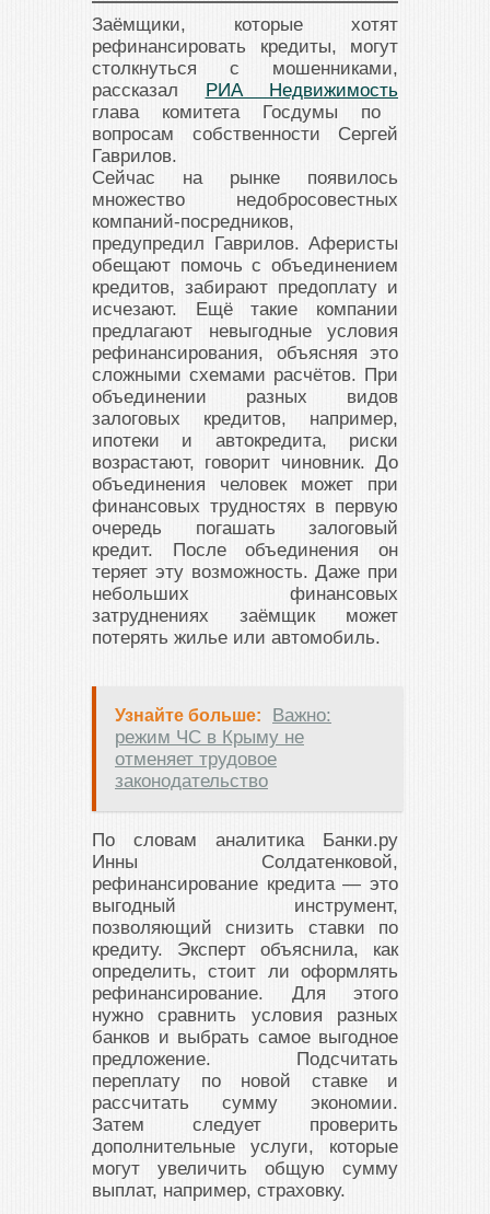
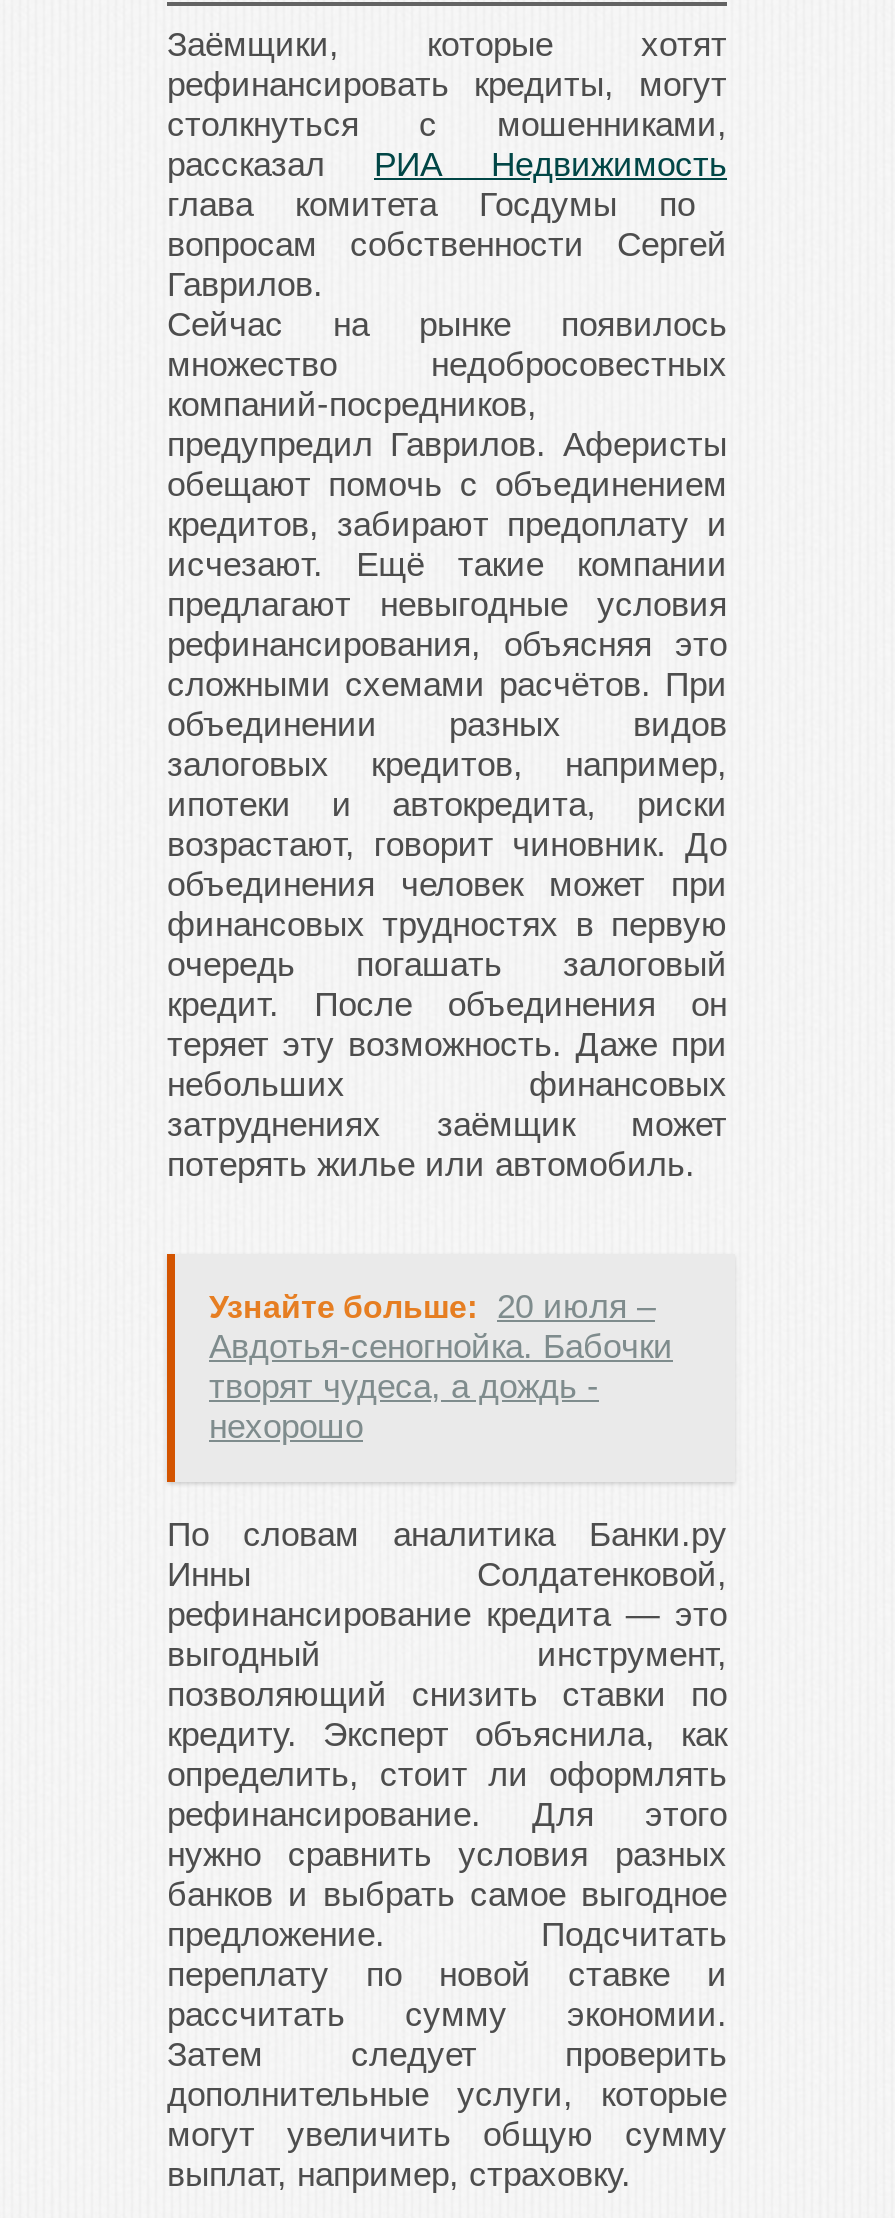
- Узнайте больше: Важно:
- режим ЧС в Крыму не
- отменяет трудовое
- законодательство
+ Узнайте больше: 20 июля –
+ Авдотья-сеногнойка. Бабочки
+ творят чудеса, а дождь -
+ нехорошо
